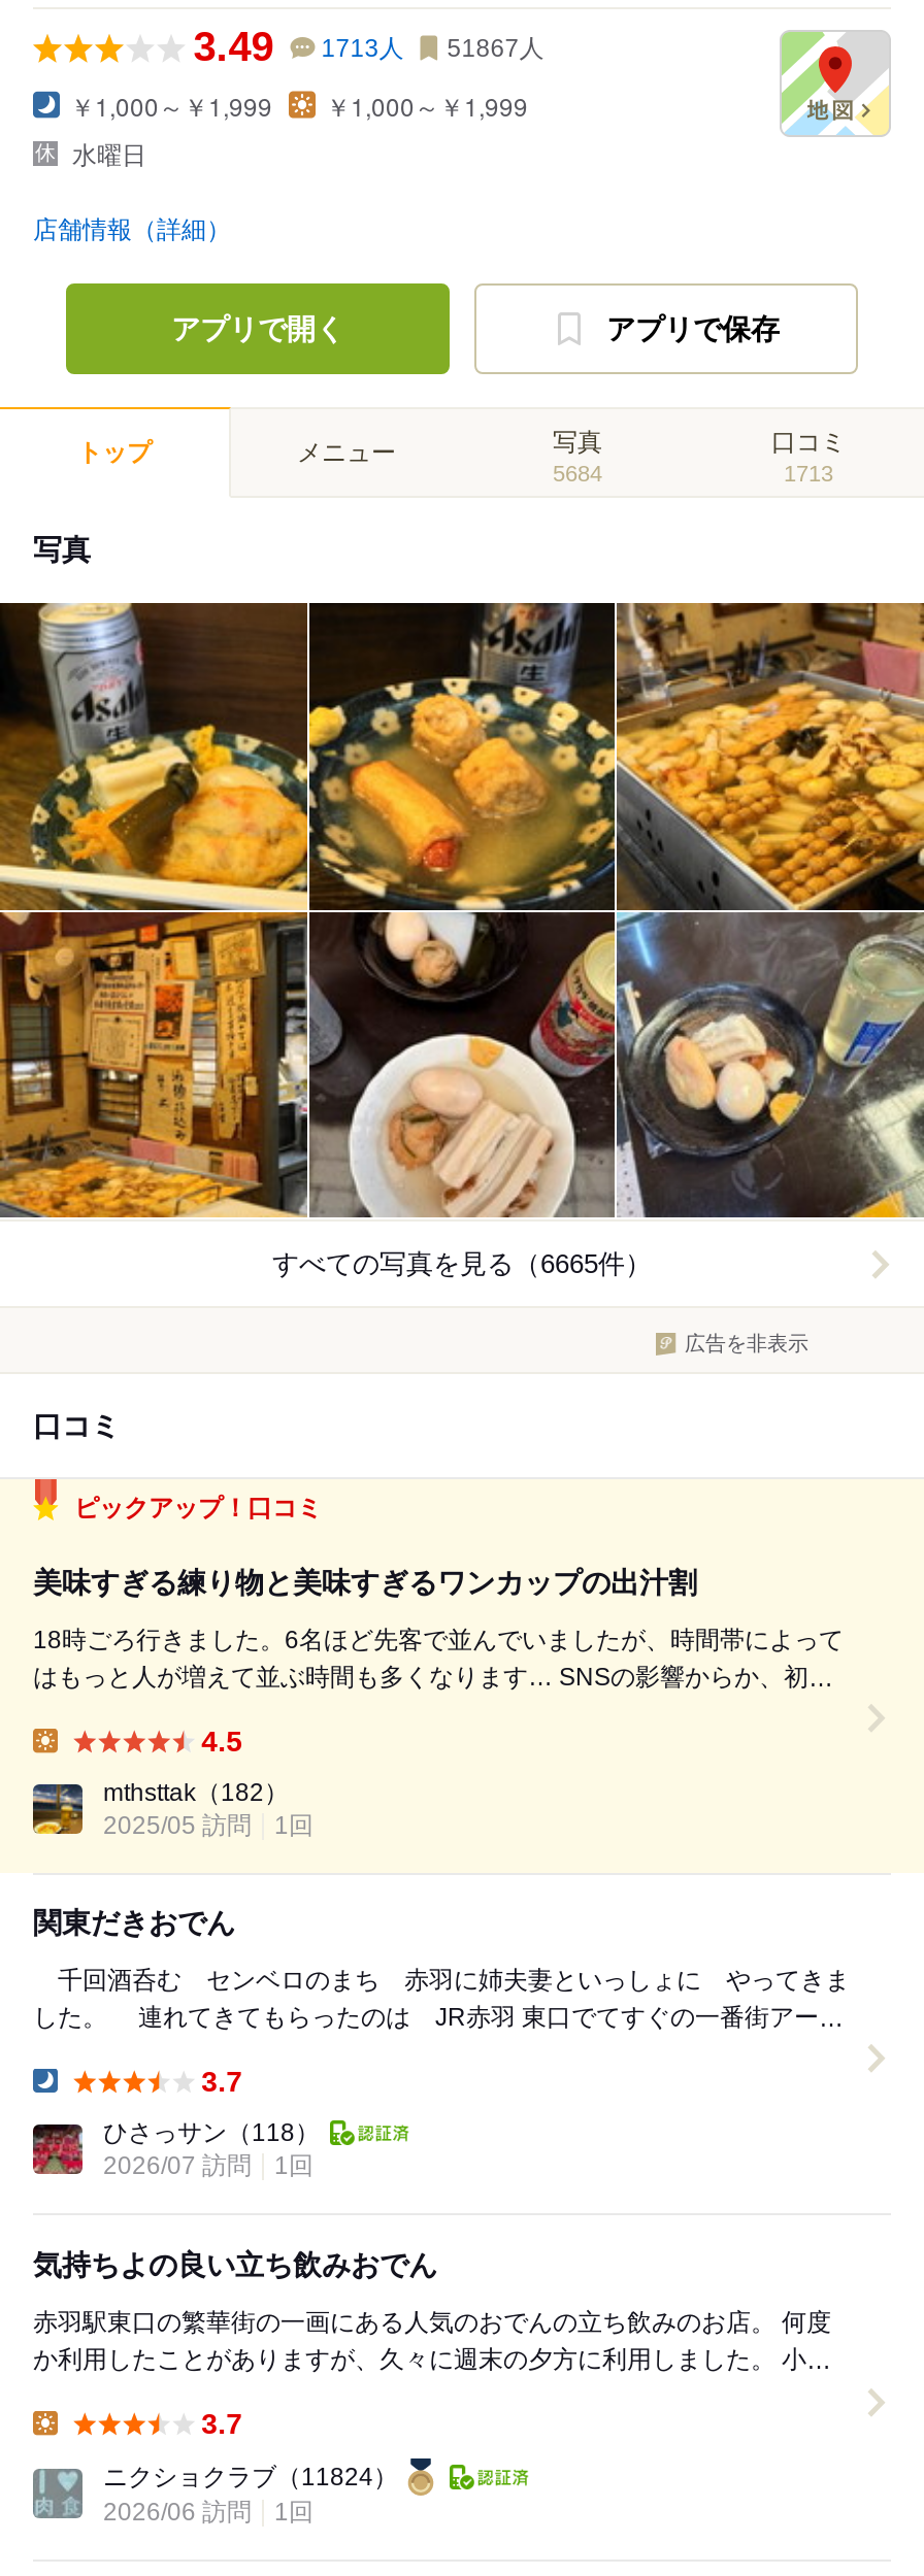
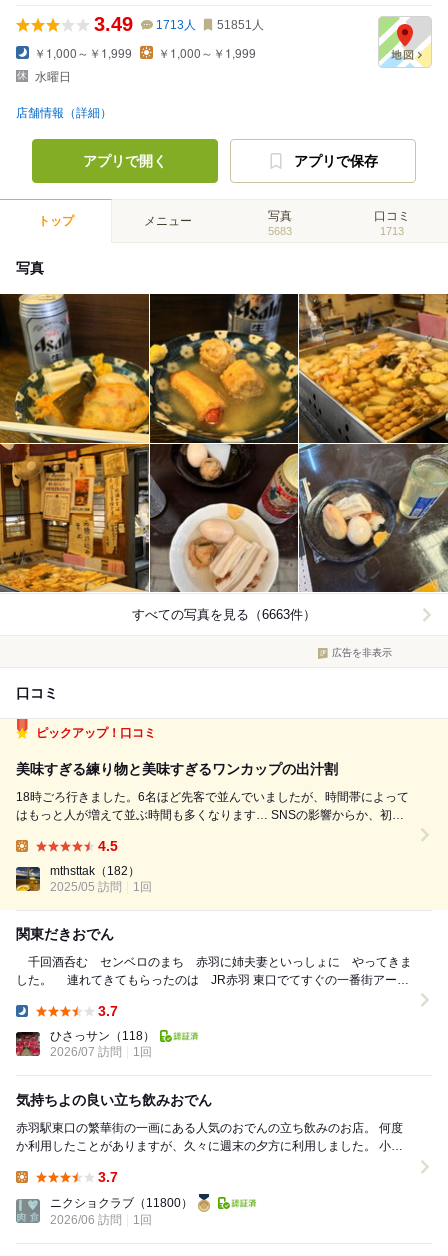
- 3.49 1713人 51867人
+ 3.49 1713人 51851人

- 5684
+ 5683

- すべての写真を見る（6665件）
+ すべての写真を見る（6663件）

- ニクショクラブ（11824）
+ ニクショクラブ（11800）
